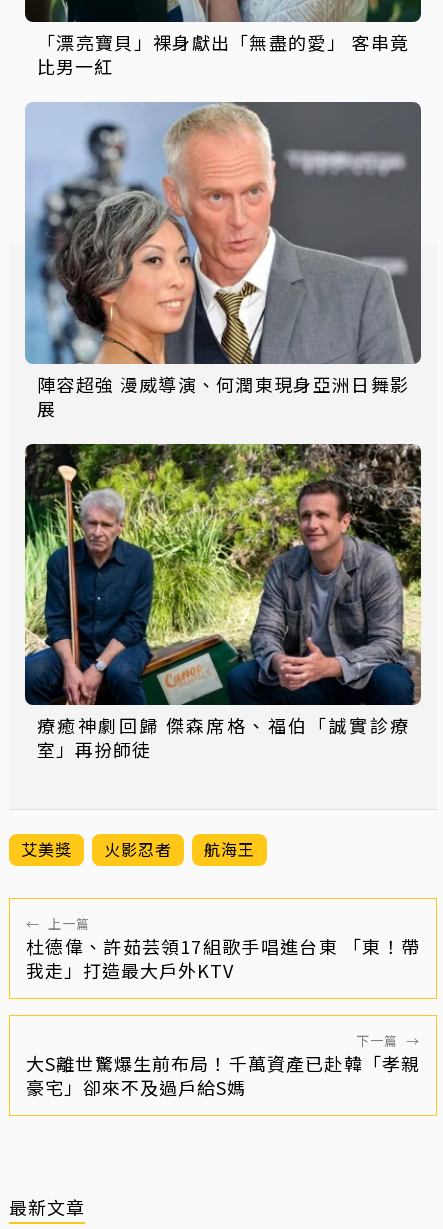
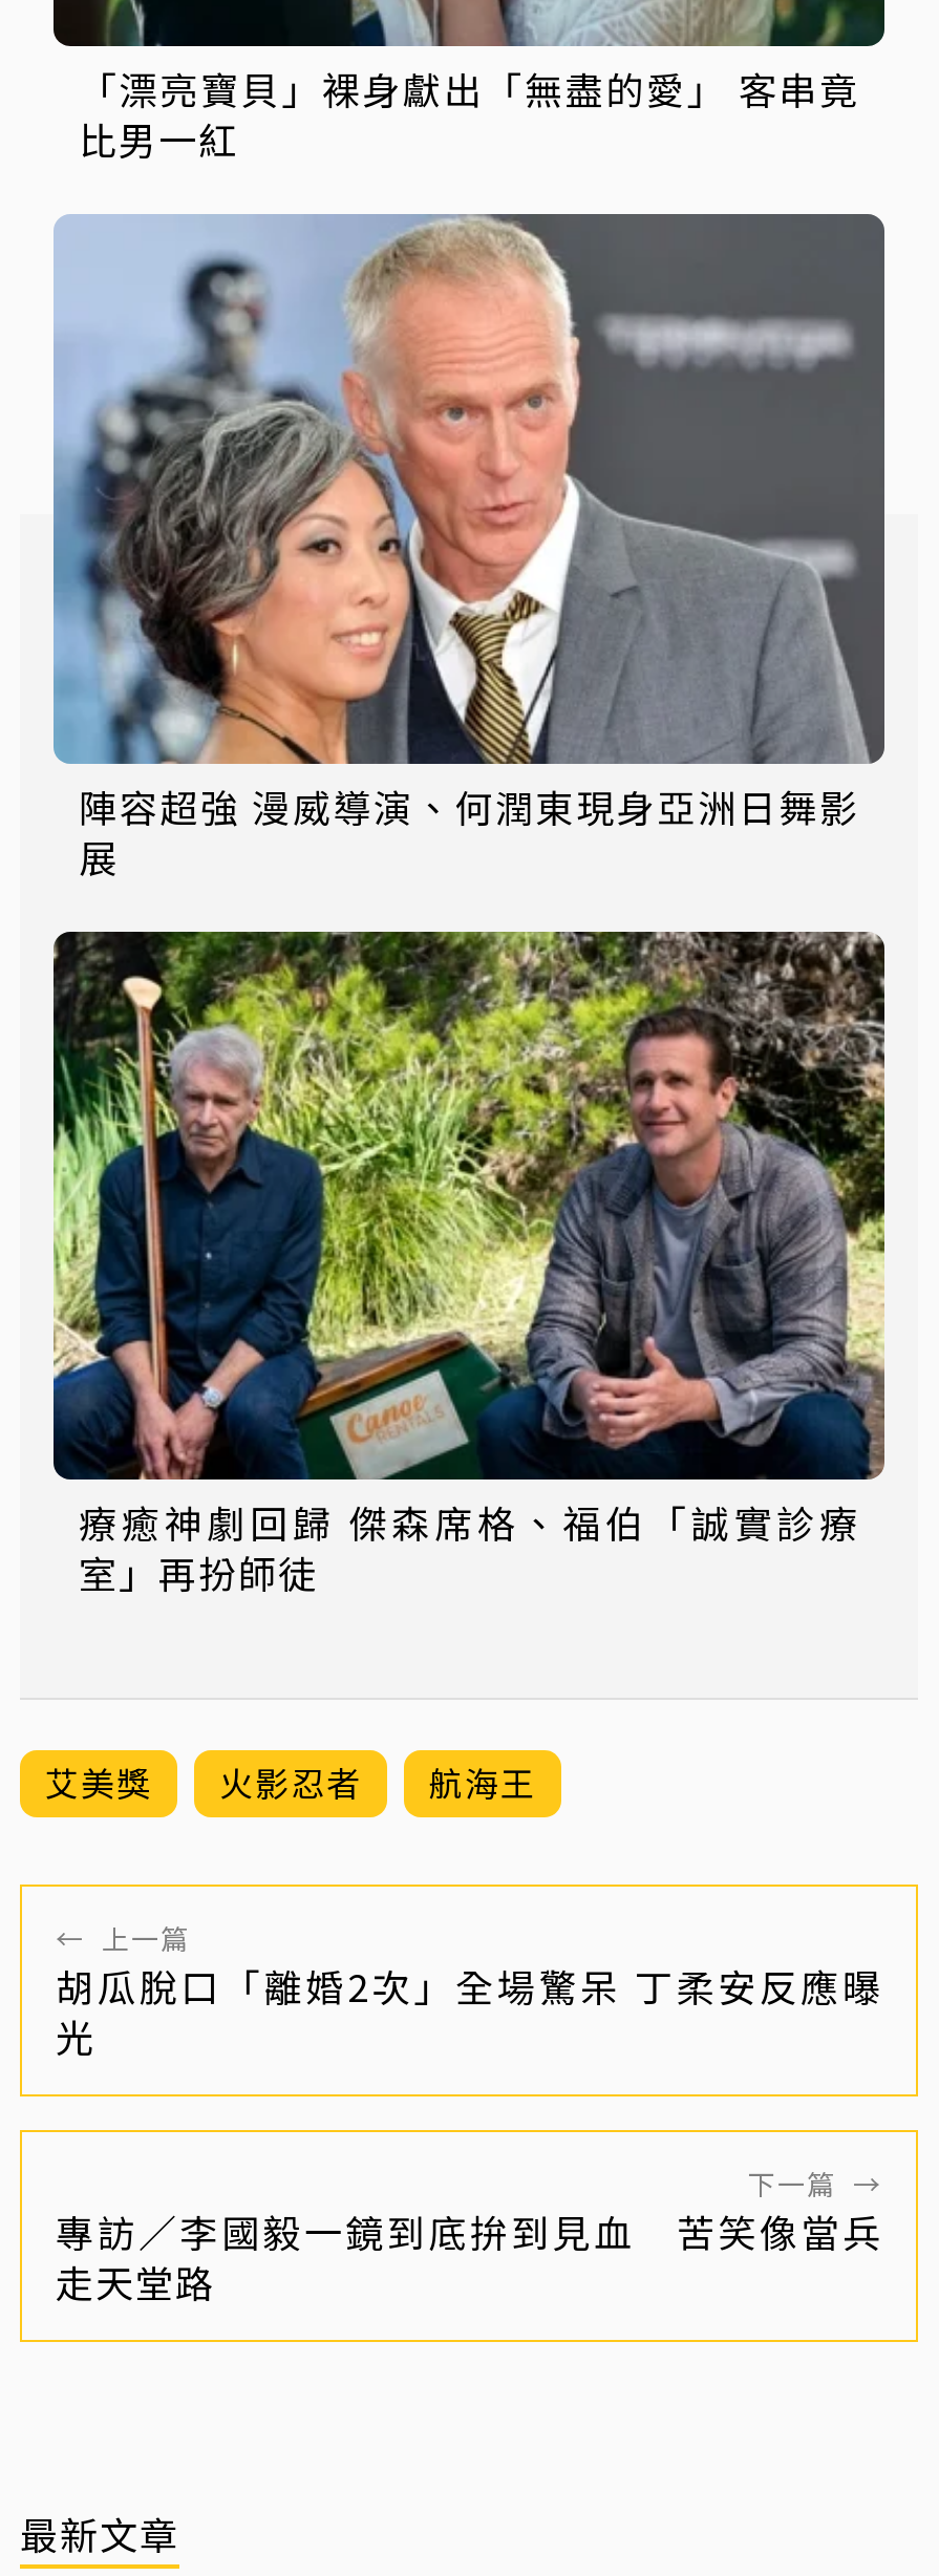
- 杜德偉、許茹芸領17組歌手唱進台東 「東！帶
- 我走」打造最大戶外KTV
+ 胡瓜脫口「離婚2次」全場驚呆 丁柔安反應曝
+ 光

- 大S離世驚爆生前布局！千萬資產已赴韓「孝親
- 豪宅」卻來不及過戶給S媽
+ 專訪／李國毅一鏡到底拚到見血 苦笑像當兵
+ 走天堂路
